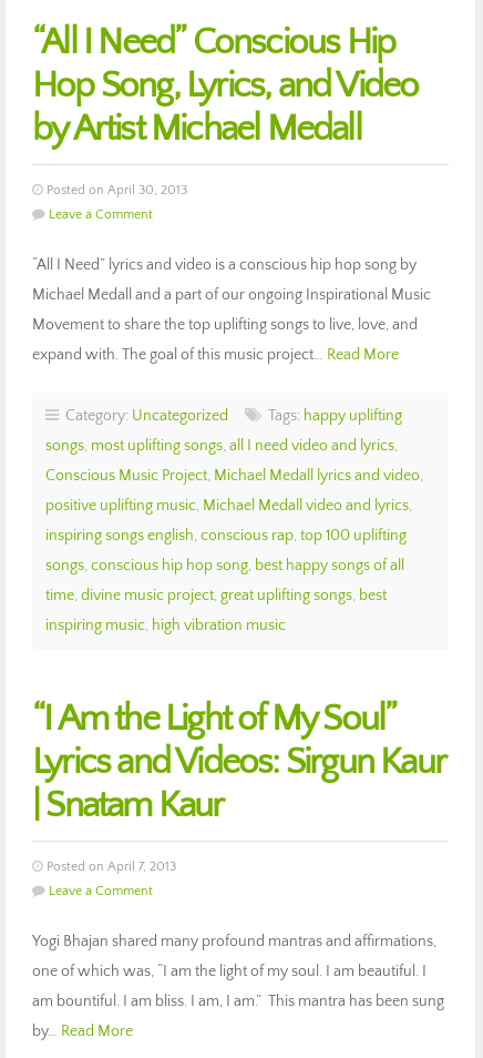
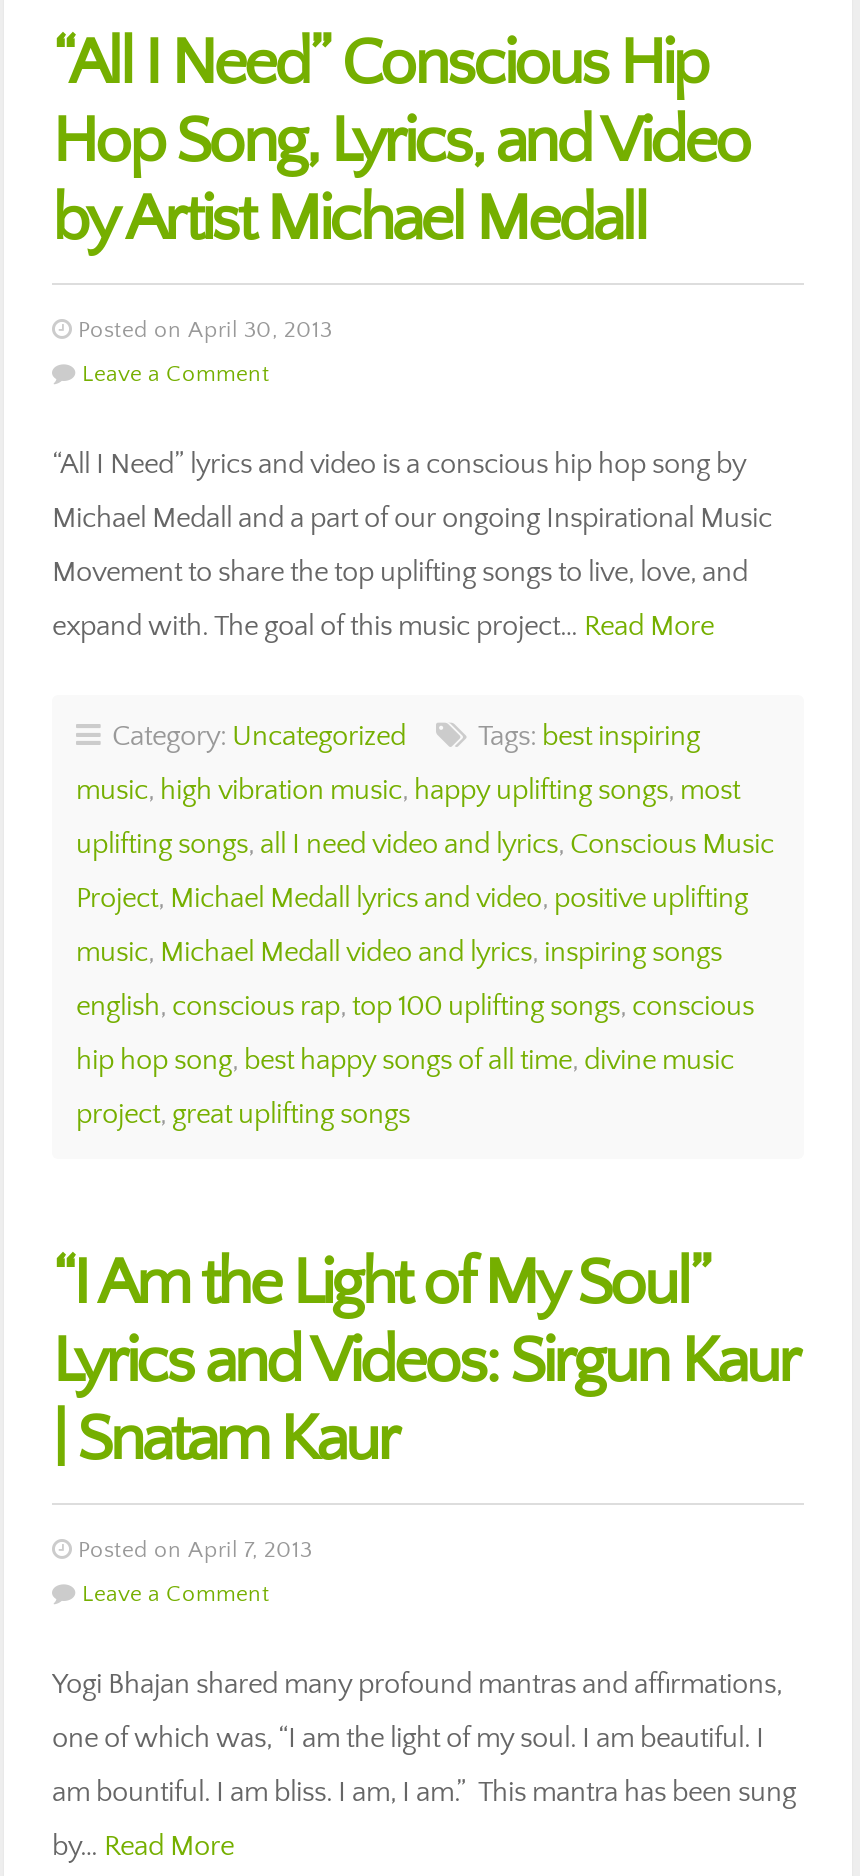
- Tags: happy uplifting
+ Tags: best inspiring

- songs, most uplifting songs, all I need video and lyrics,
+ music, high vibration music, happy uplifting songs, most

- Conscious Music Project, Michael Medall lyrics and video,
+ uplifting songs, all I need video and lyrics, Conscious Music

- positive uplifting music, Michael Medall video and lyrics,
+ Project, Michael Medall lyrics and video, positive uplifting

- inspiring songs english, conscious rap, top 100 uplifting
+ music, Michael Medall video and lyrics, inspiring songs

- songs, conscious hip hop song, best happy songs of all
+ english, conscious rap, top 100 uplifting songs, conscious

- time, divine music project, great uplifting songs, best
+ hip hop song, best happy songs of all time, divine music

- inspiring music, high vibration music
+ project, great uplifting songs
